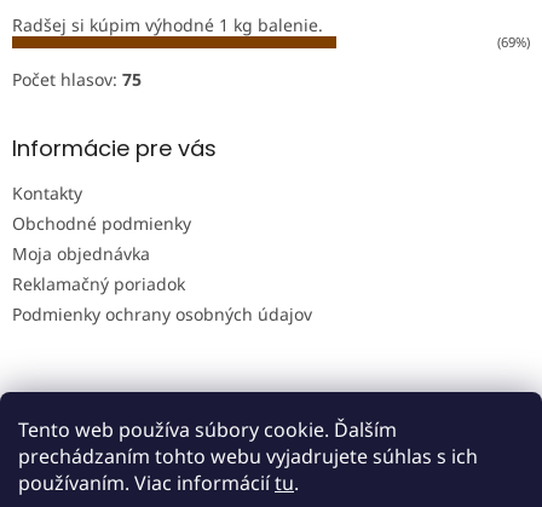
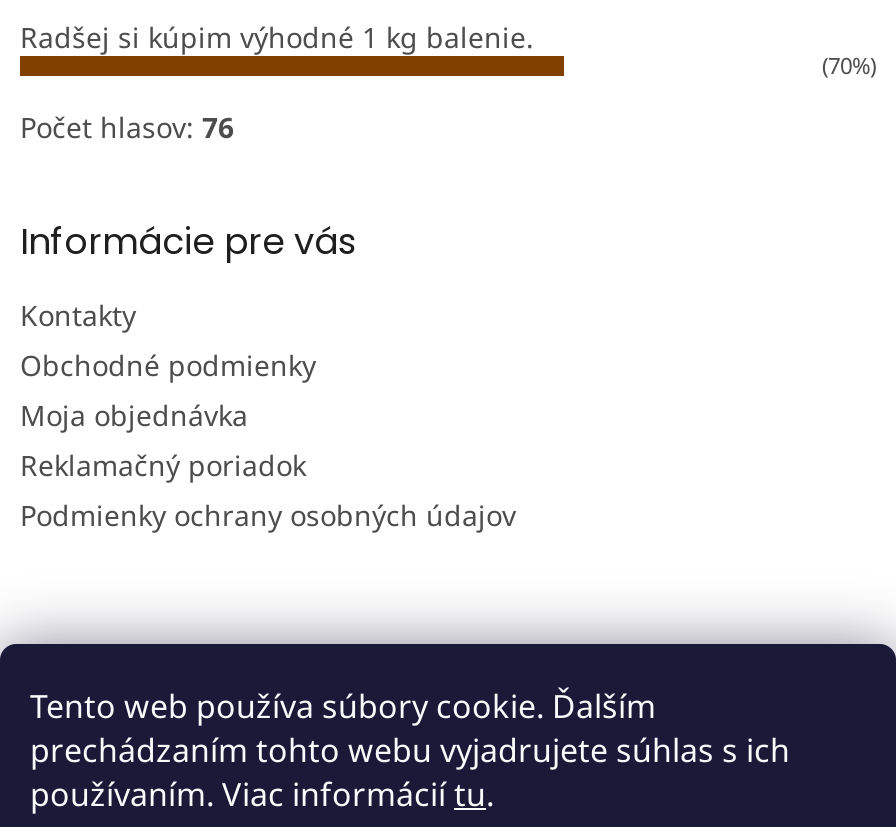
- (69%)
+ (70%)

- Počet hlasov: 75
+ Počet hlasov: 76
